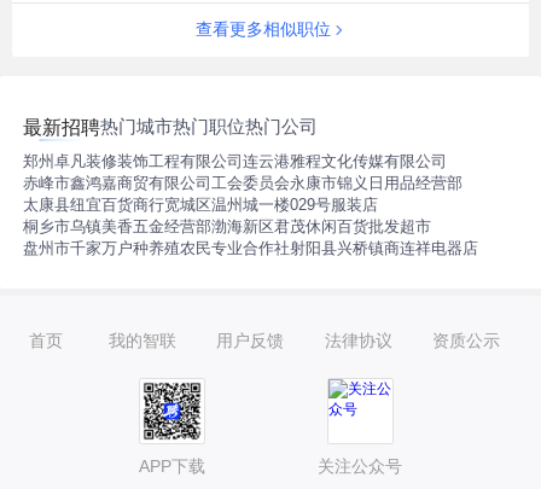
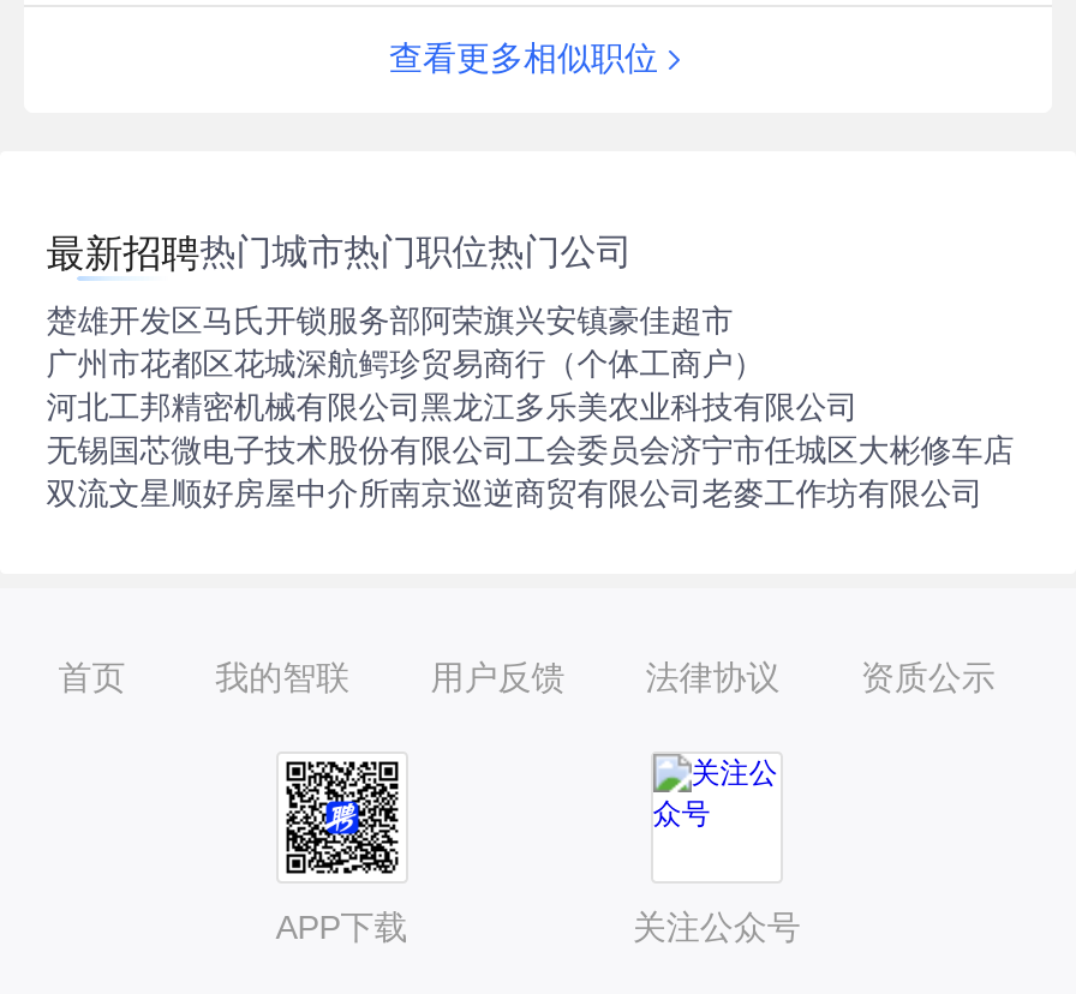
- 郑州卓凡装修装饰工程有限公司连云港雅程文化传媒有限公司
- 赤峰市鑫鸿嘉商贸有限公司工会委员会永康市锦义日用品经营部
- 太康县纽宜百货商行宽城区温州城一楼029号服装店
- 桐乡市乌镇美香五金经营部渤海新区君茂休闲百货批发超市
- 盘州市千家万户种养殖农民专业合作社射阳县兴桥镇商连祥电器店
+ 楚雄开发区马氏开锁服务部阿荣旗兴安镇豪佳超市
+ 广州市花都区花城深航鳄珍贸易商行（个体工商户）
+ 河北工邦精密机械有限公司黑龙江多乐美农业科技有限公司
+ 无锡国芯微电子技术股份有限公司工会委员会济宁市任城区大彬修车店
+ 双流文星顺好房屋中介所南京巡逆商贸有限公司老麥工作坊有限公司
